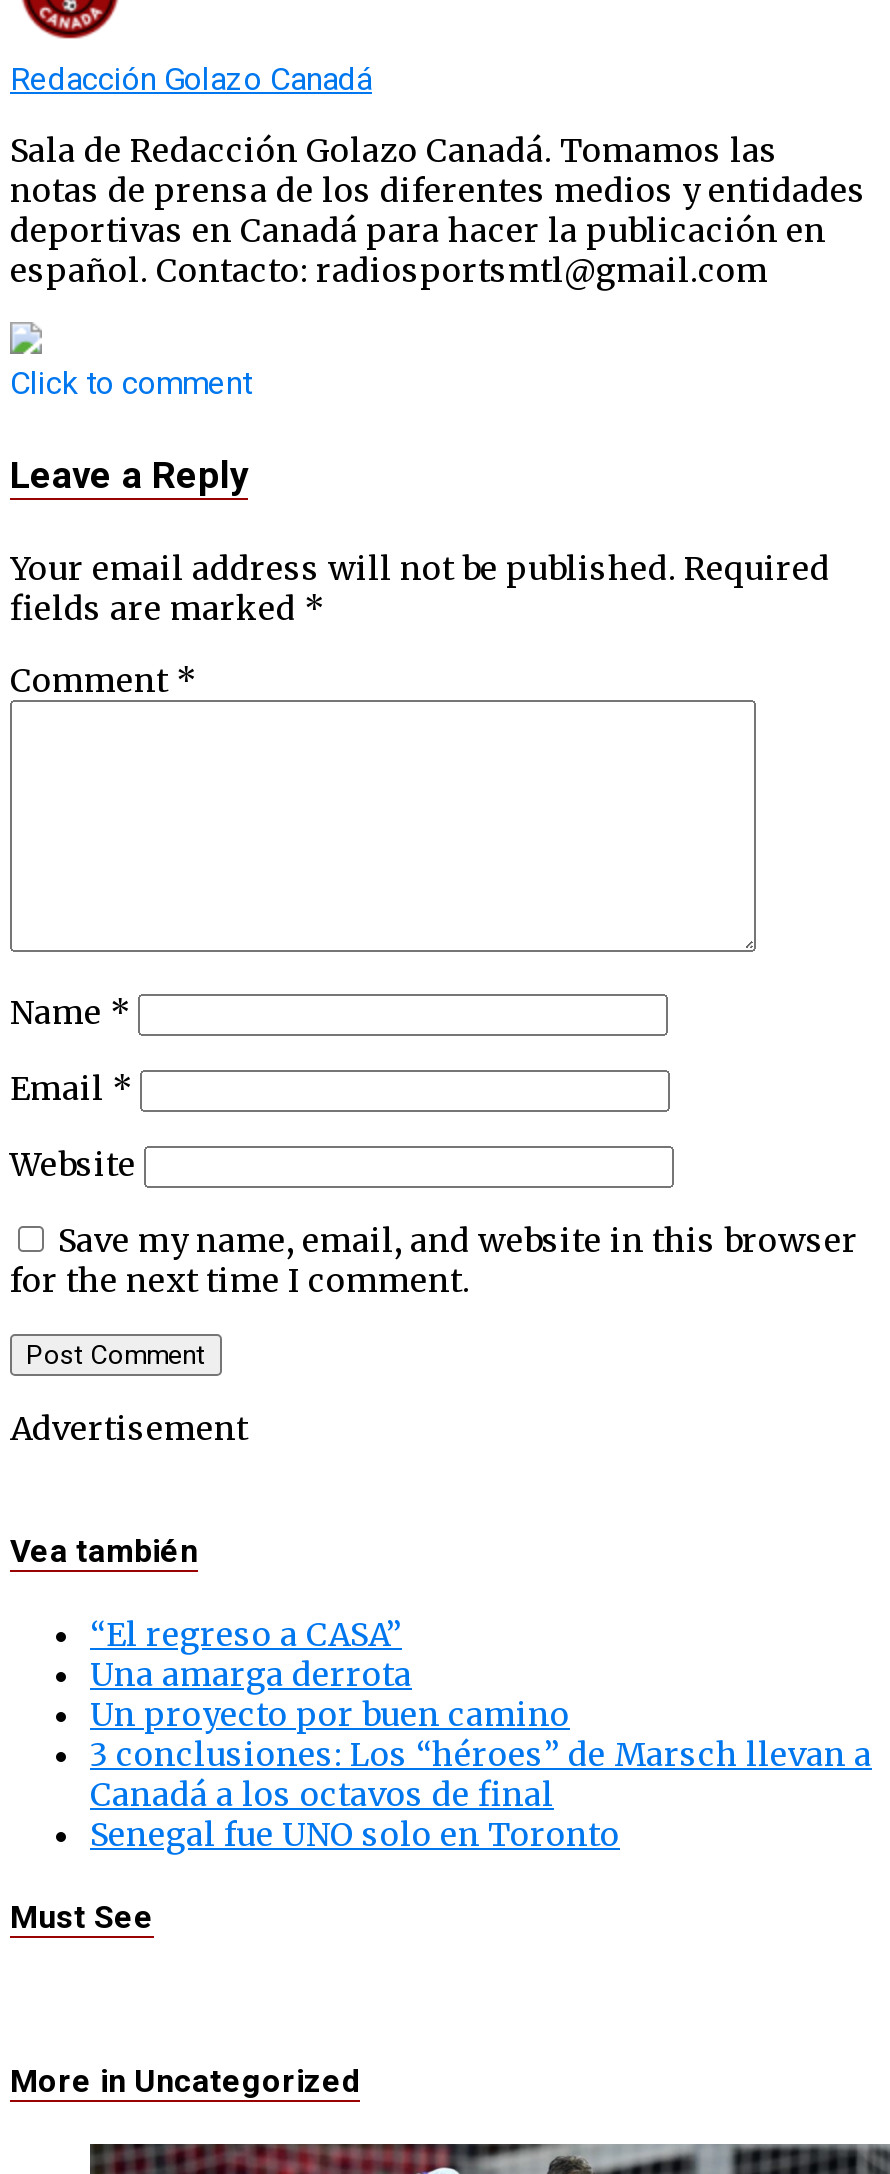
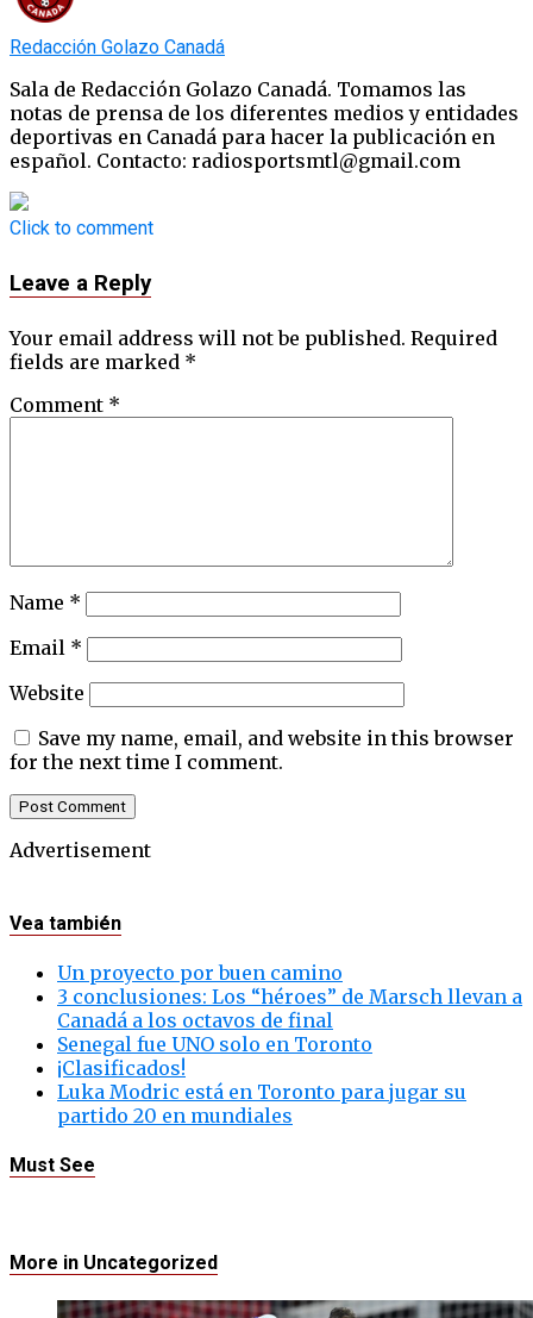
- “El regreso a CASA”
- Una amarga derrota

moved up: Un proyecto por buen camino | 3 conclusiones: Los “héroes” de Marsch llevan a | Canadá a los octavos de final | Senegal fue UNO solo en Toronto

+ ¡Clasificados!
+ Luka Modric está en Toronto para jugar su
+ partido 20 en mundiales
